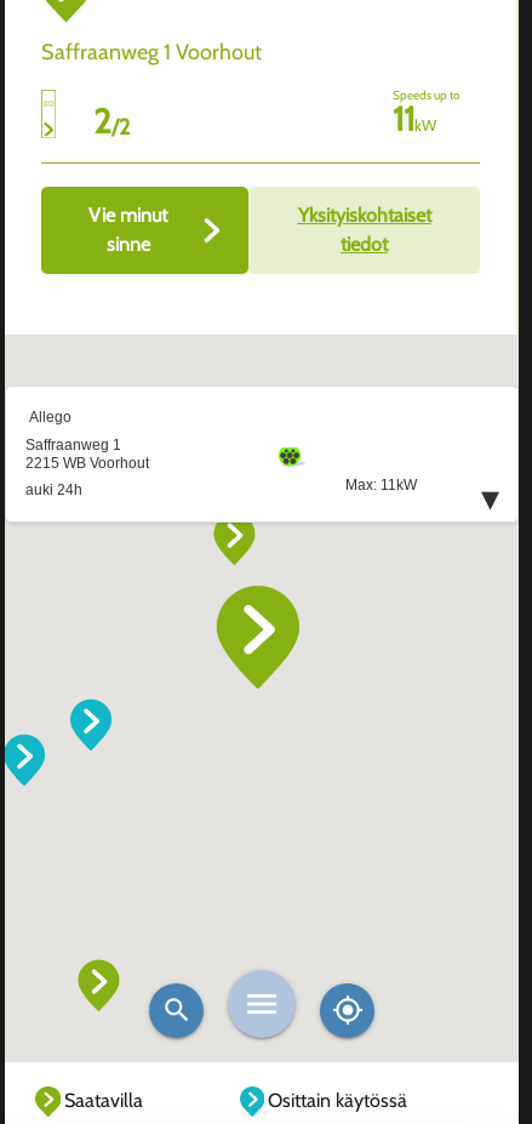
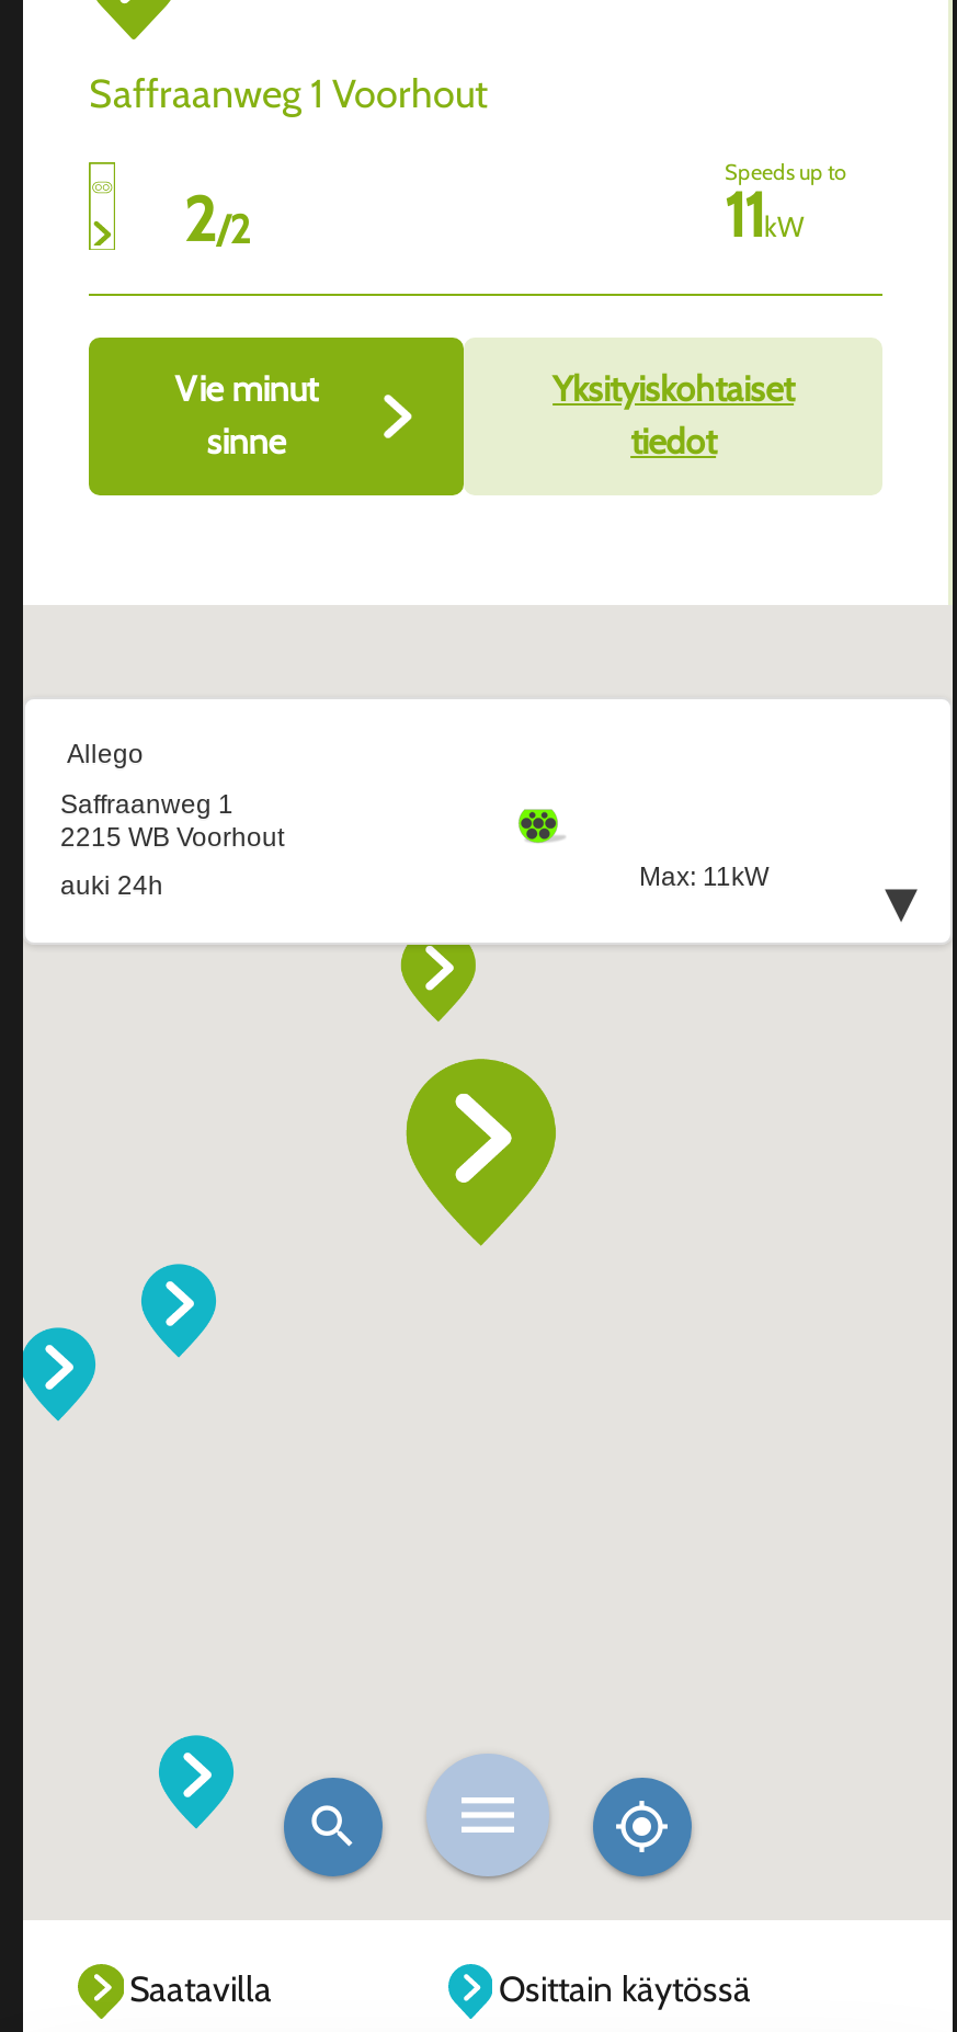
- [image]
+ [image]
